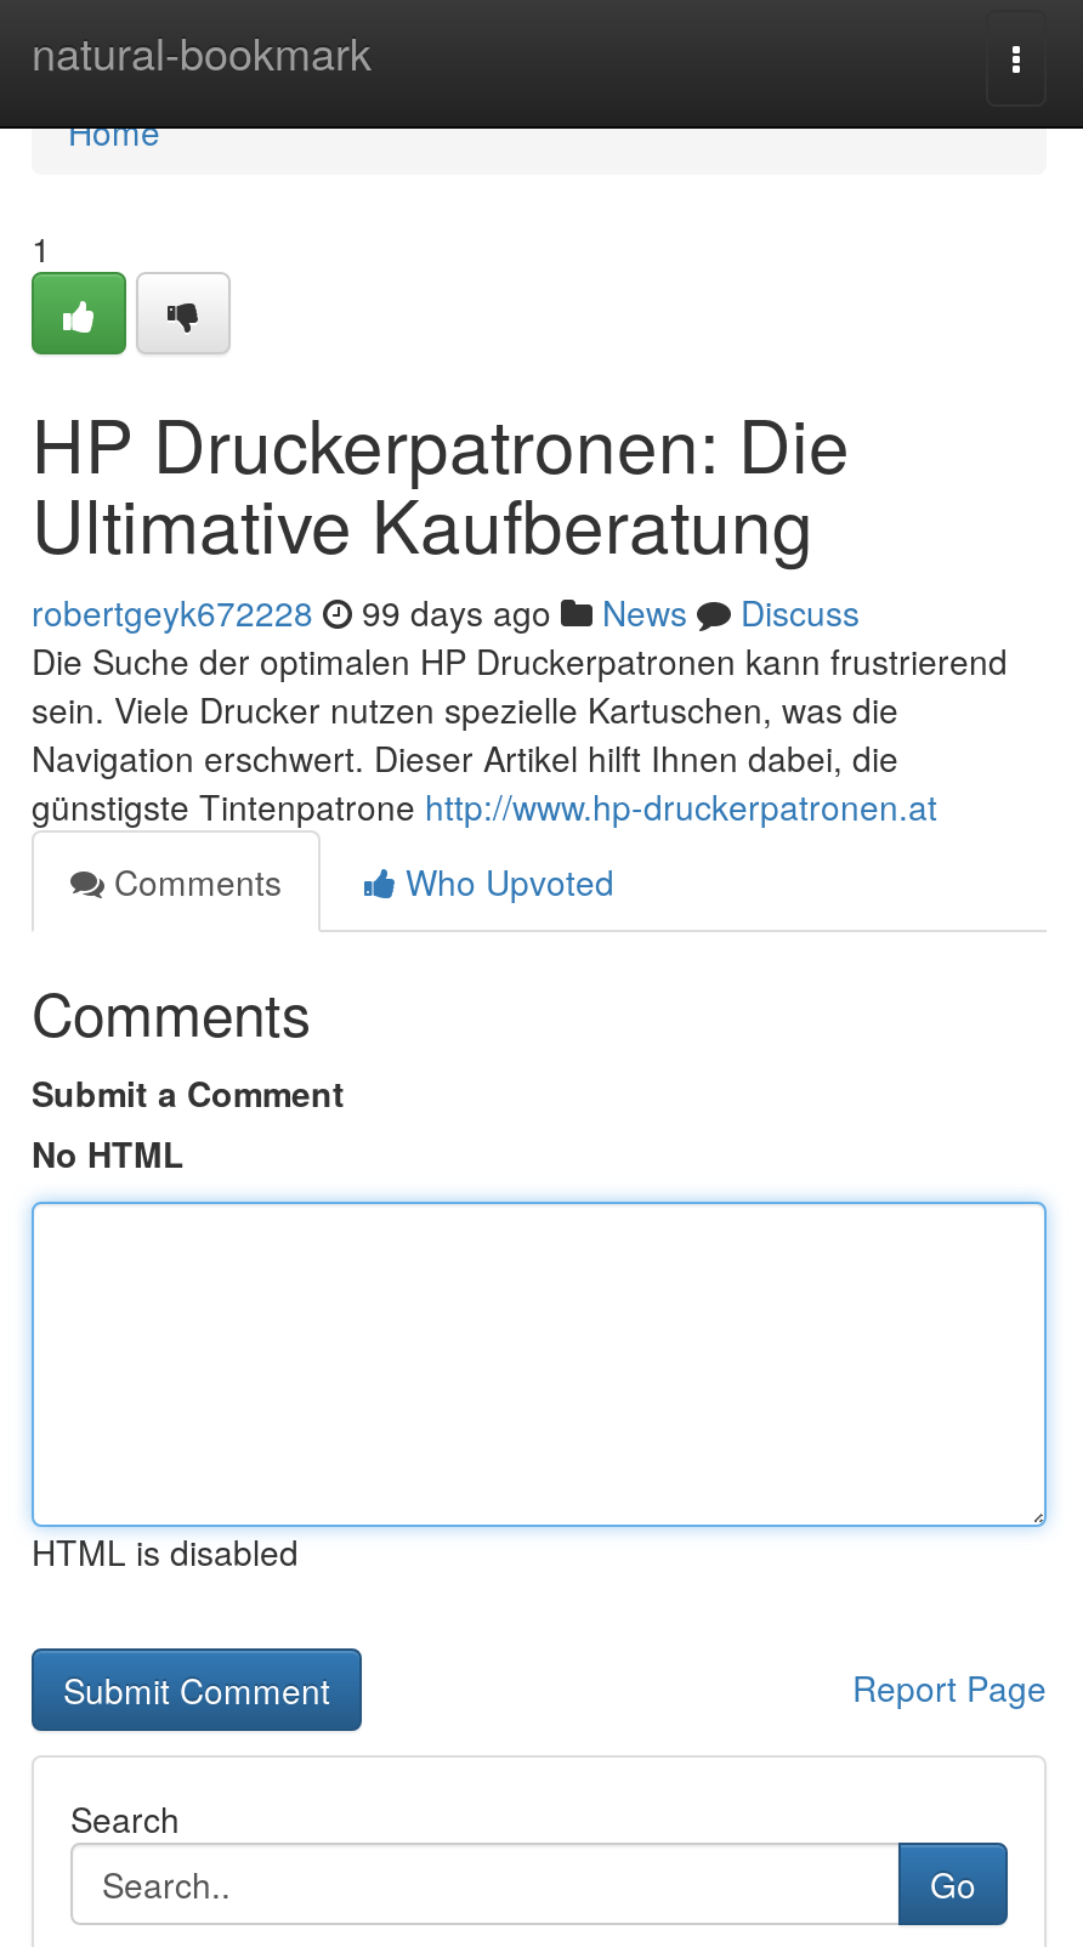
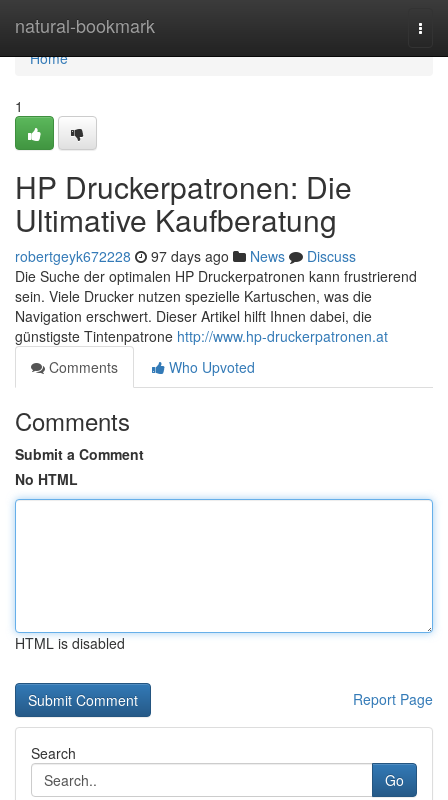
- robertgeyk672228 99 days ago News Discuss
+ robertgeyk672228 97 days ago News Discuss
